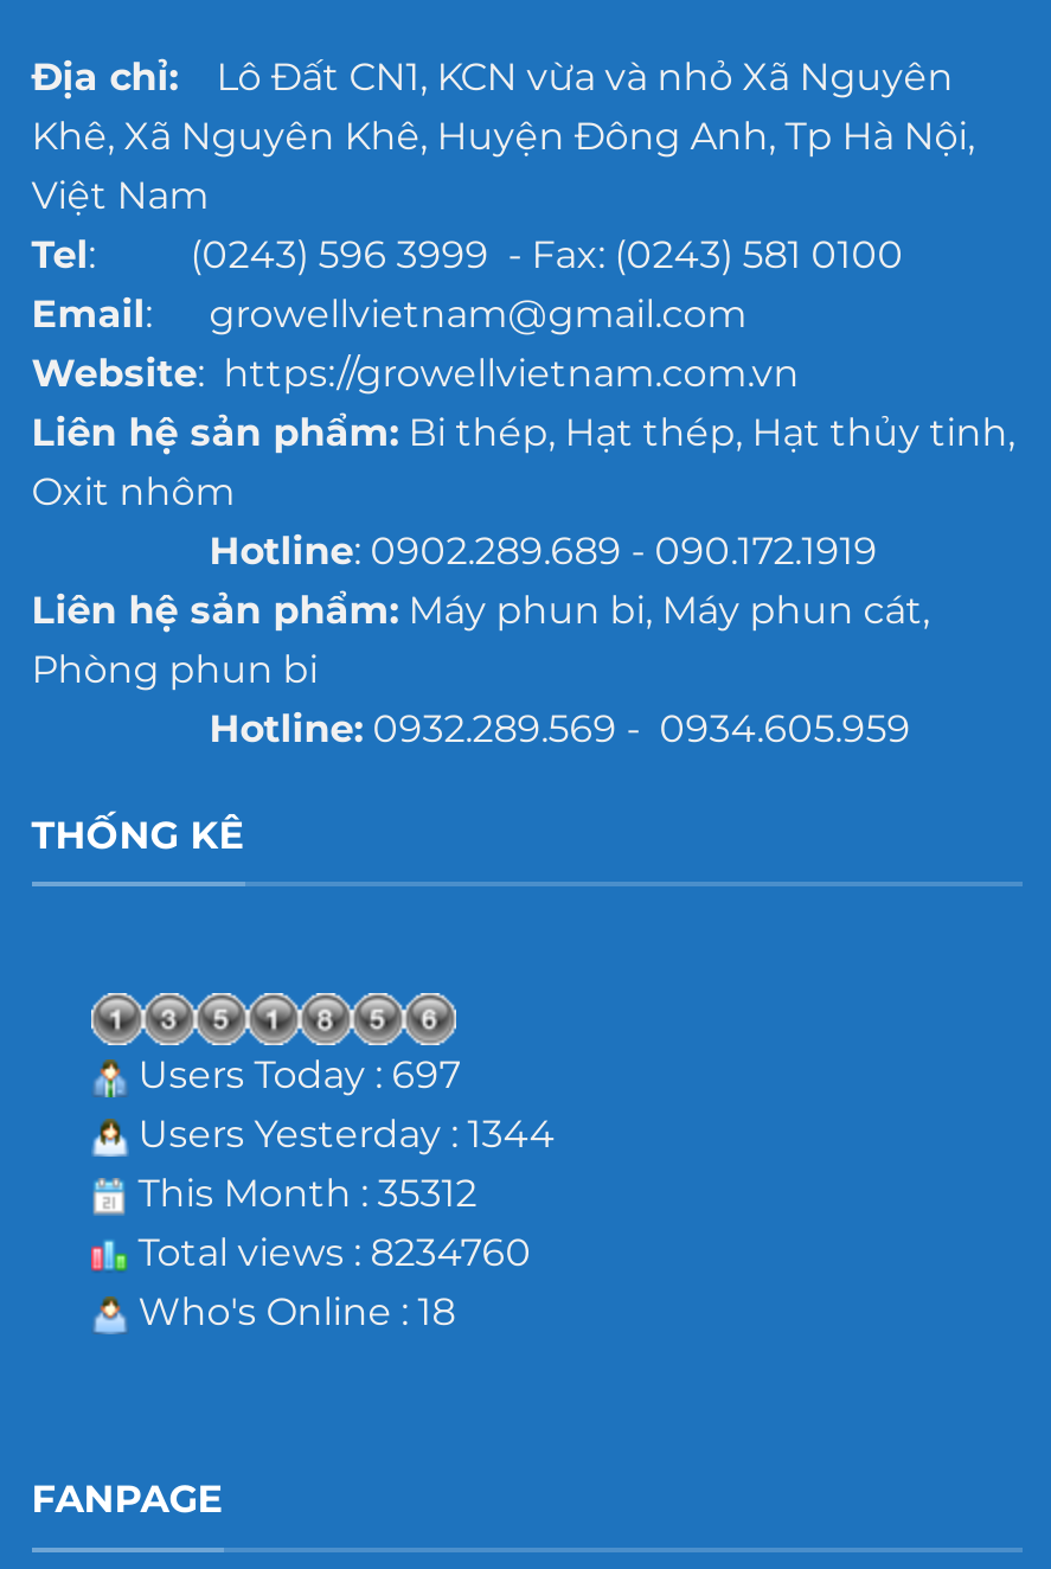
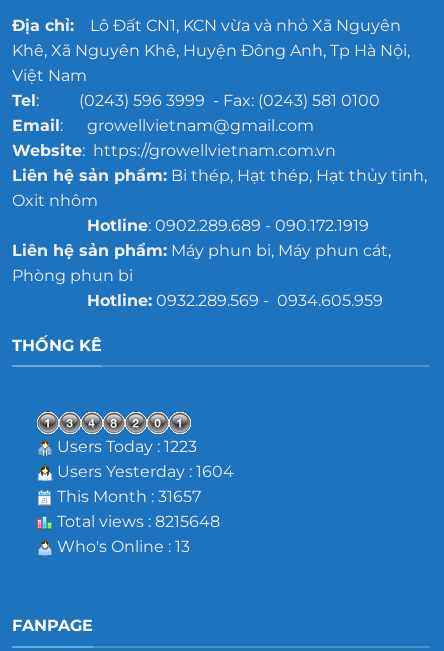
- Users Today : 697
+ Users Today : 1223

- Users Yesterday : 1344
+ Users Yesterday : 1604

- This Month : 35312
+ This Month : 31657

- Total views : 8234760
+ Total views : 8215648

- Who's Online : 18
+ Who's Online : 13
